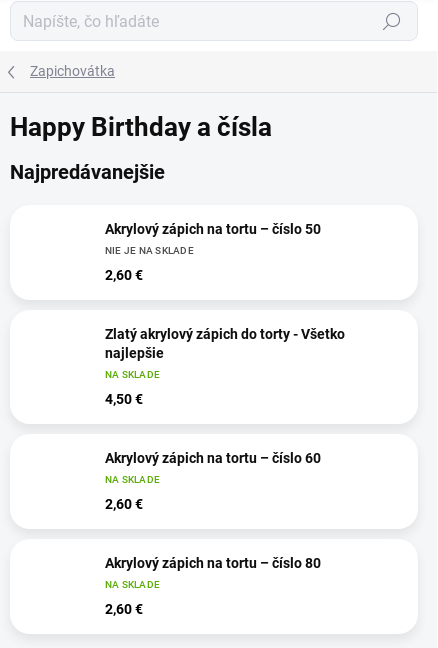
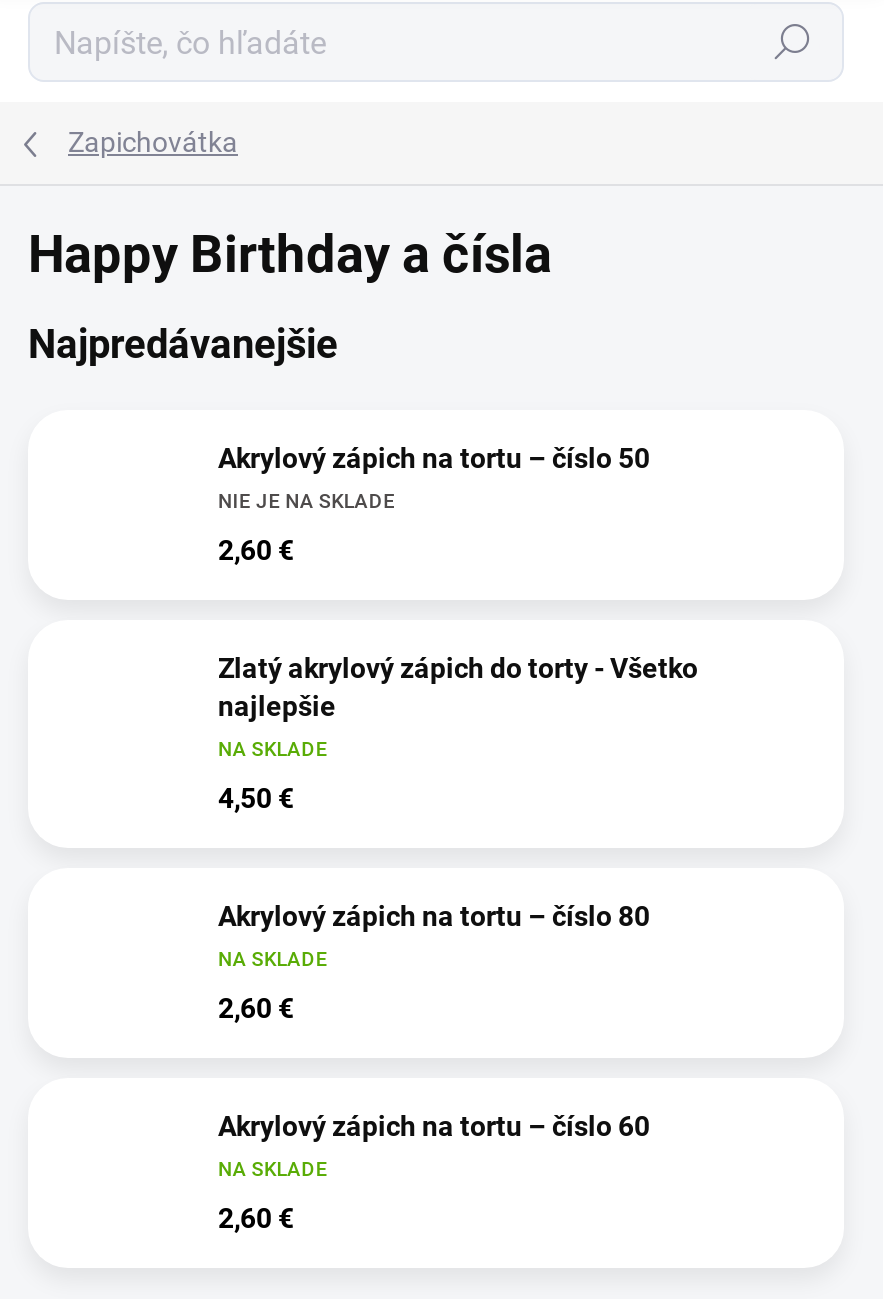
moved down: Akrylový zápich na tortu – číslo 60

moved up: Akrylový zápich na tortu – číslo 80
